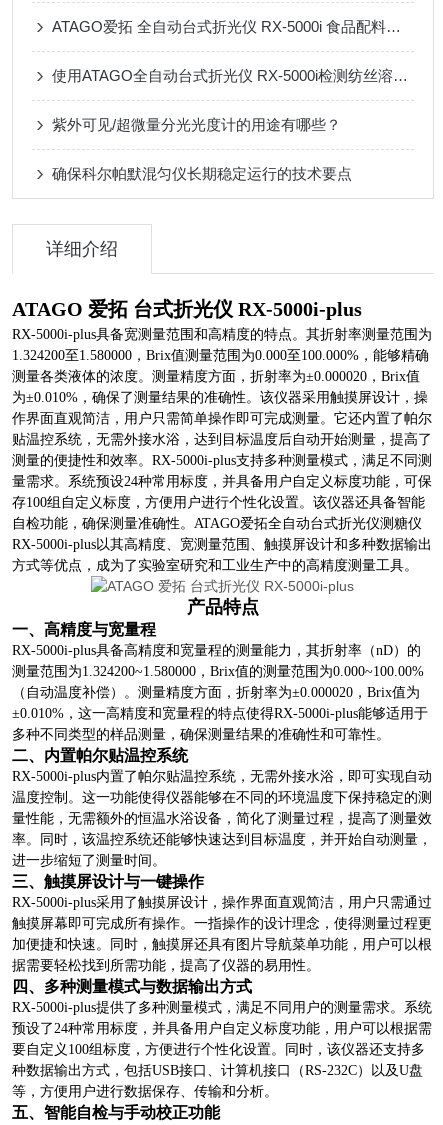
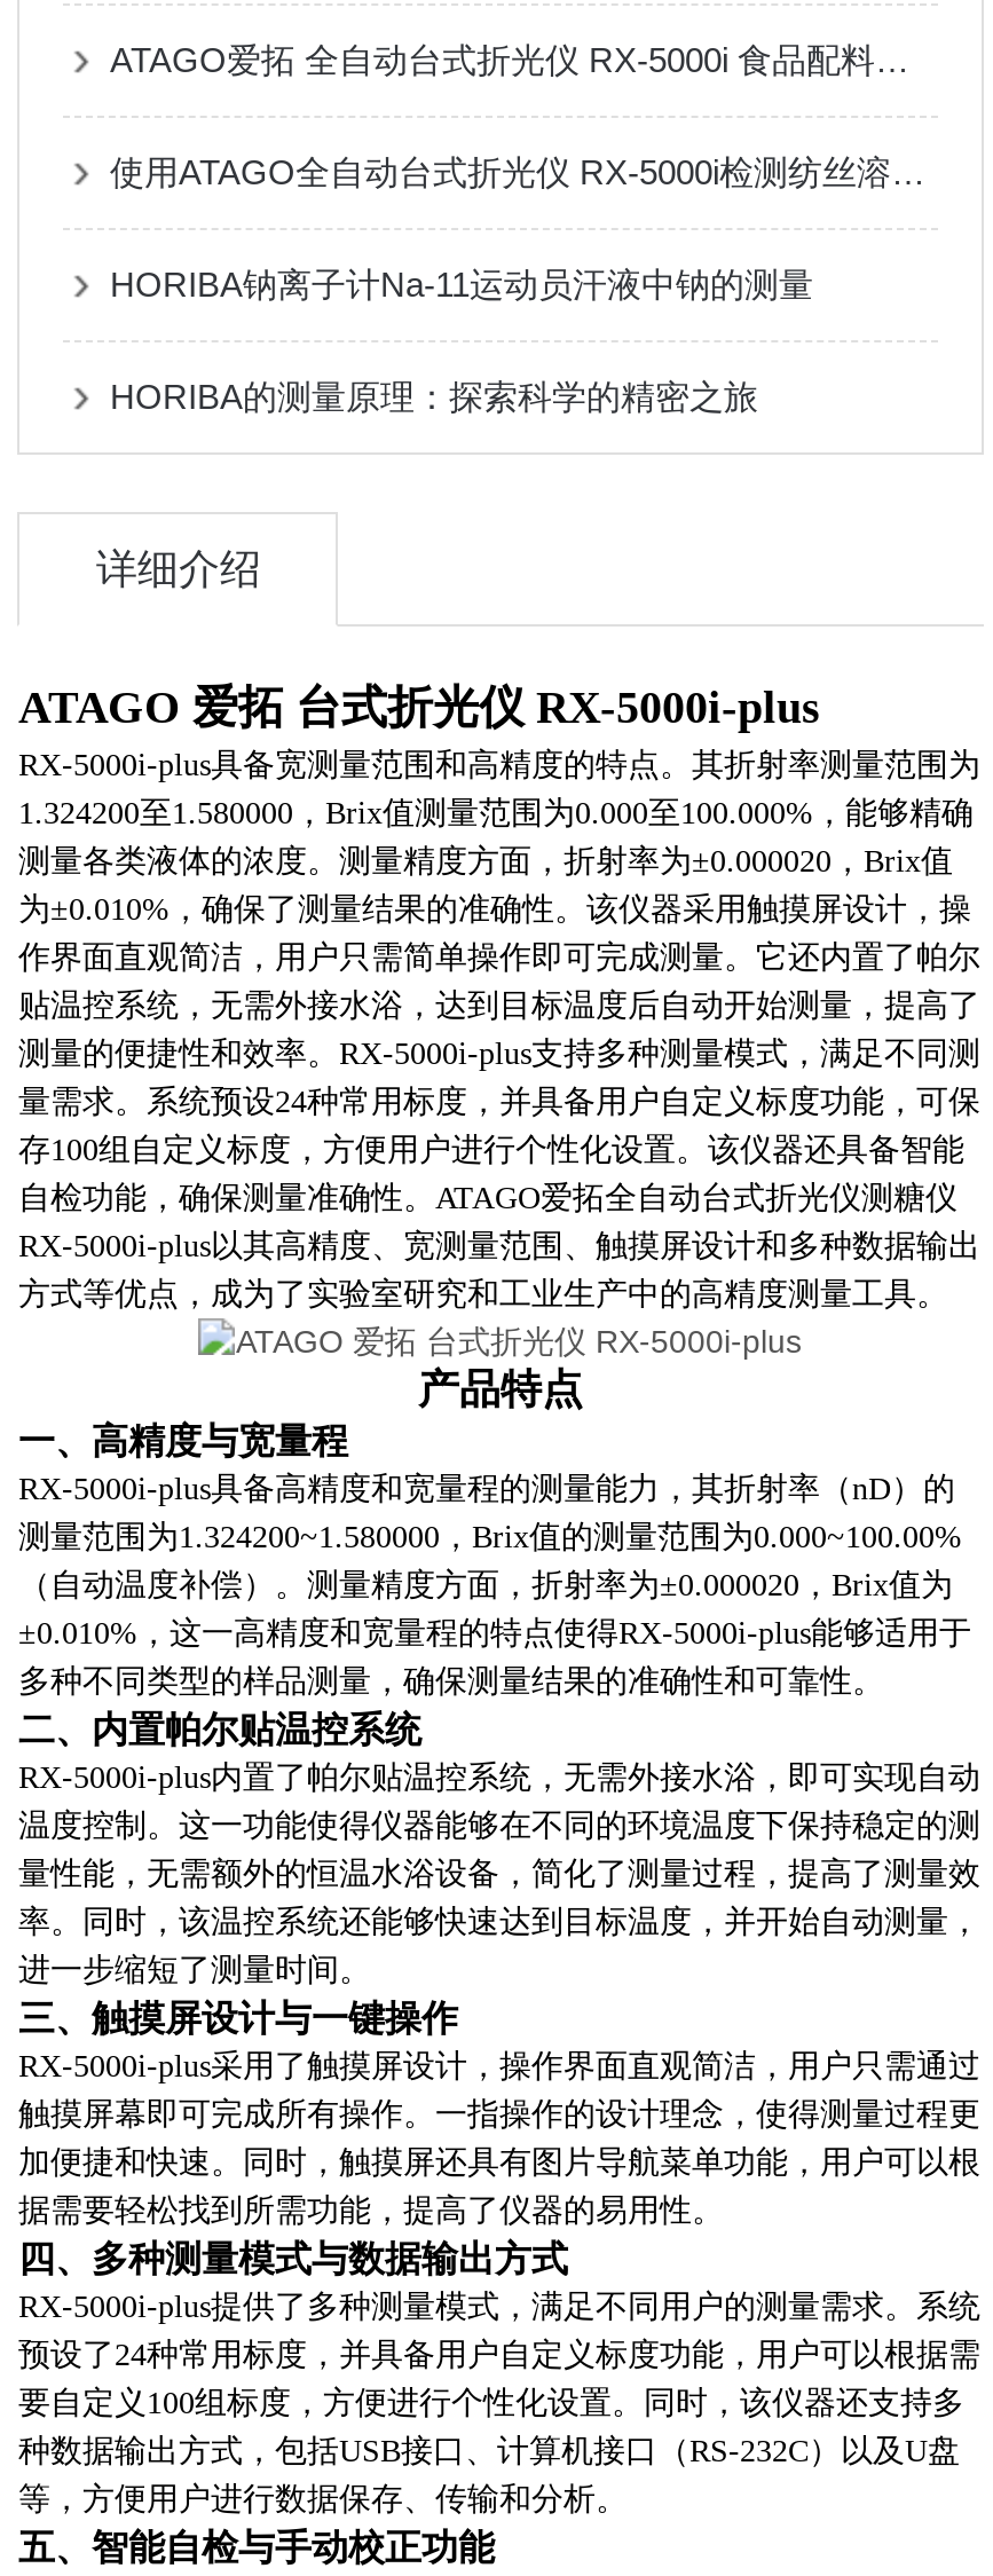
- 紫外可见/超微量分光光度计的用途有哪些？
+ HORIBA钠离子计Na-11运动员汗液中钠的测量

- 确保科尔帕默混匀仪长期稳定运行的技术要点
+ HORIBA的测量原理：探索科学的精密之旅
